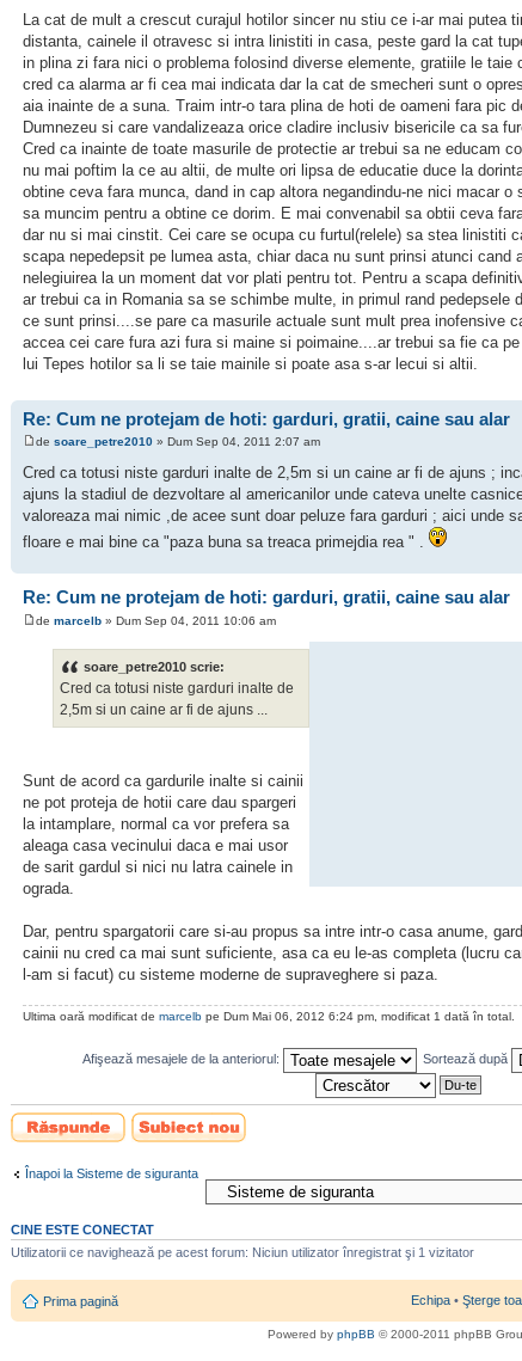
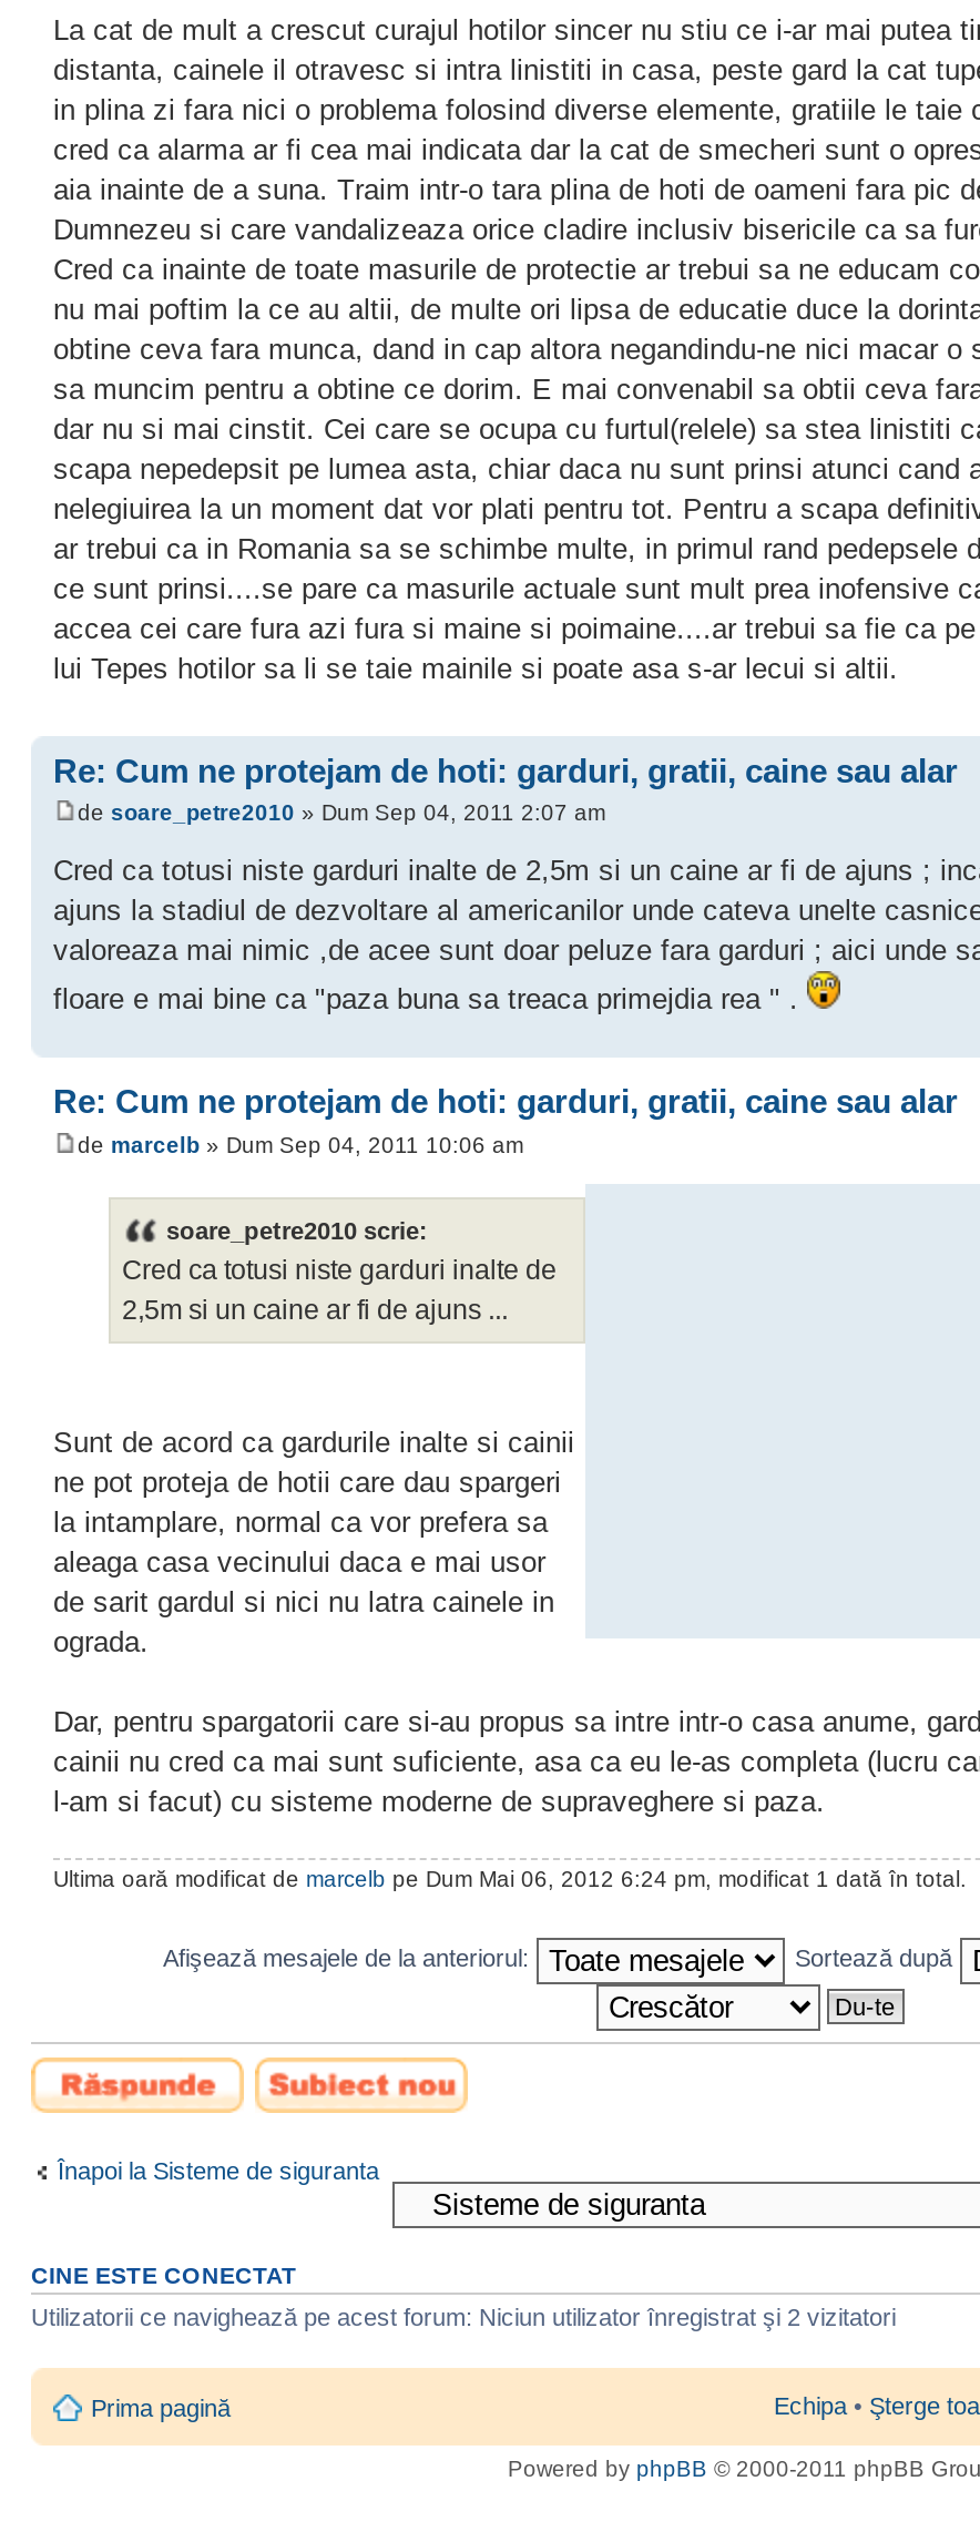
- Utilizatorii ce navighează pe acest forum: Niciun utilizator înregistrat şi 1 vizitator
+ Utilizatorii ce navighează pe acest forum: Niciun utilizator înregistrat şi 2 vizitatori
